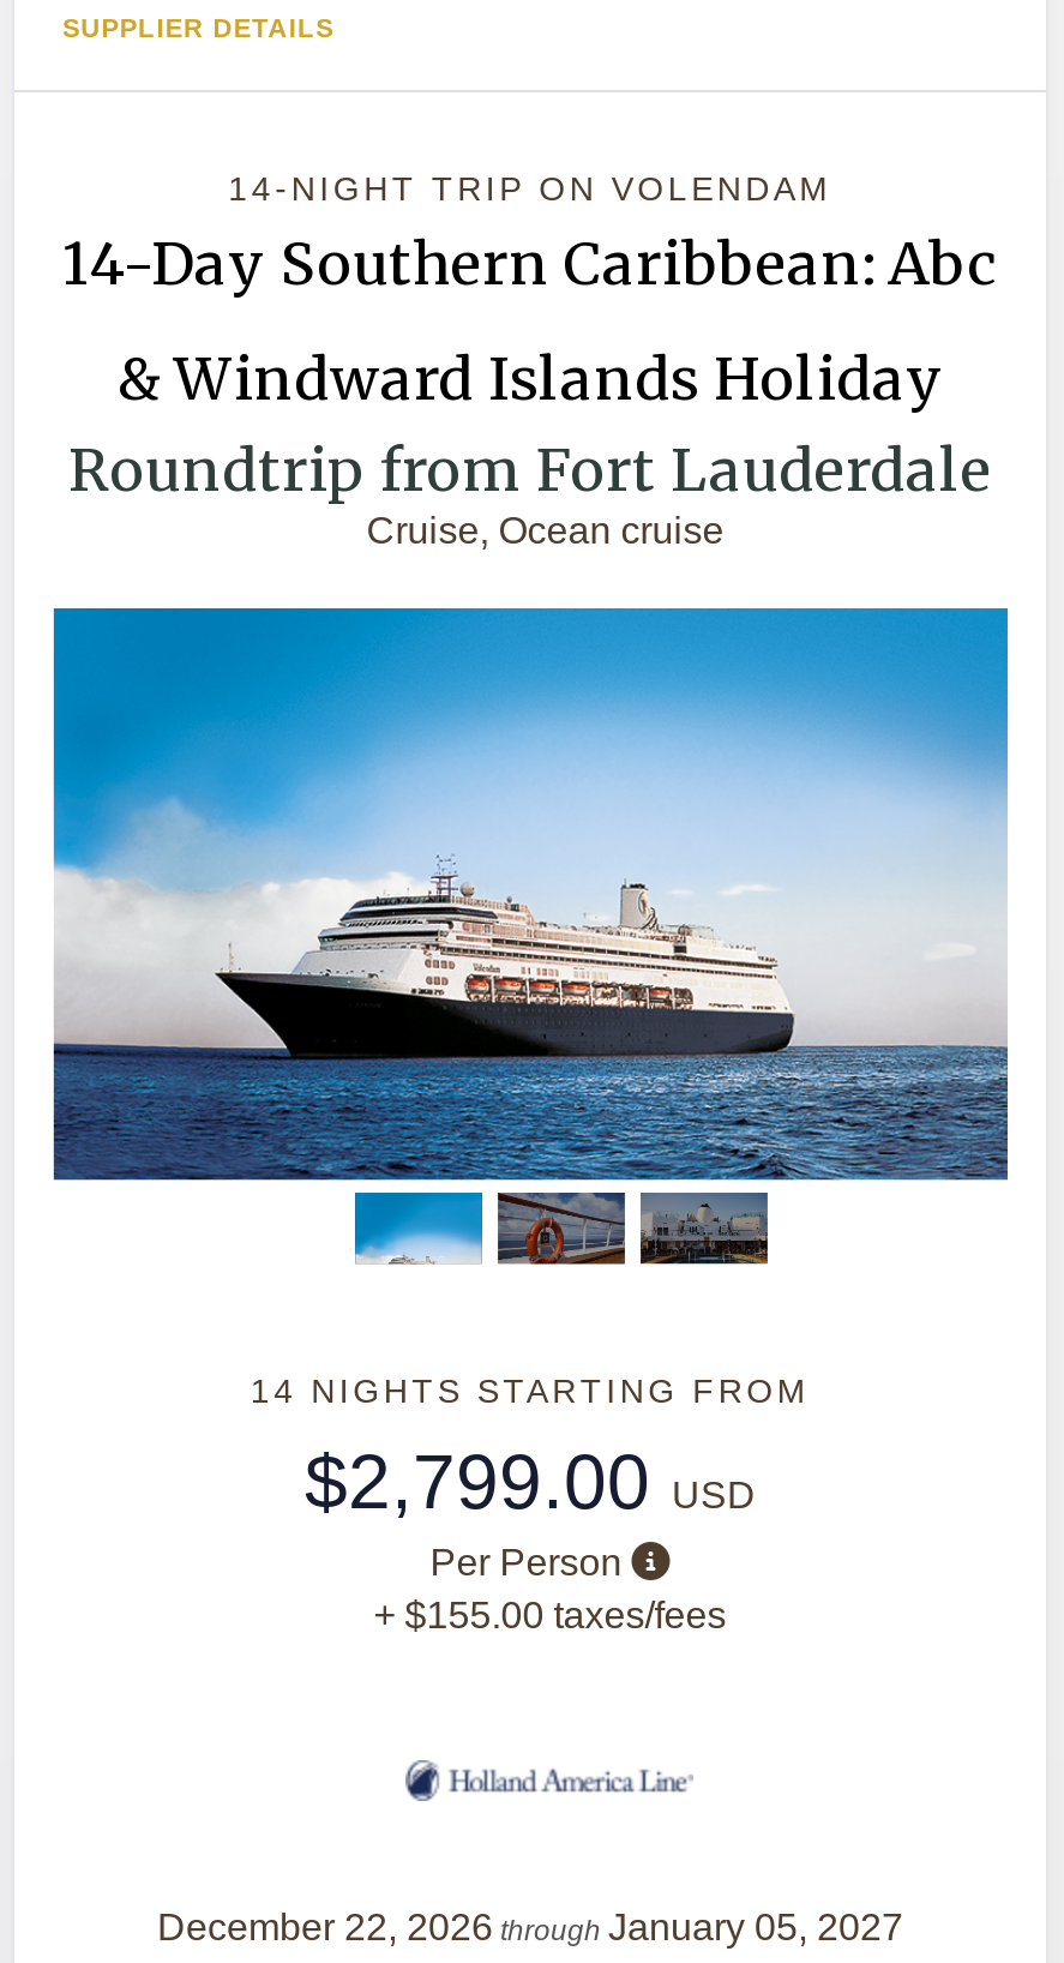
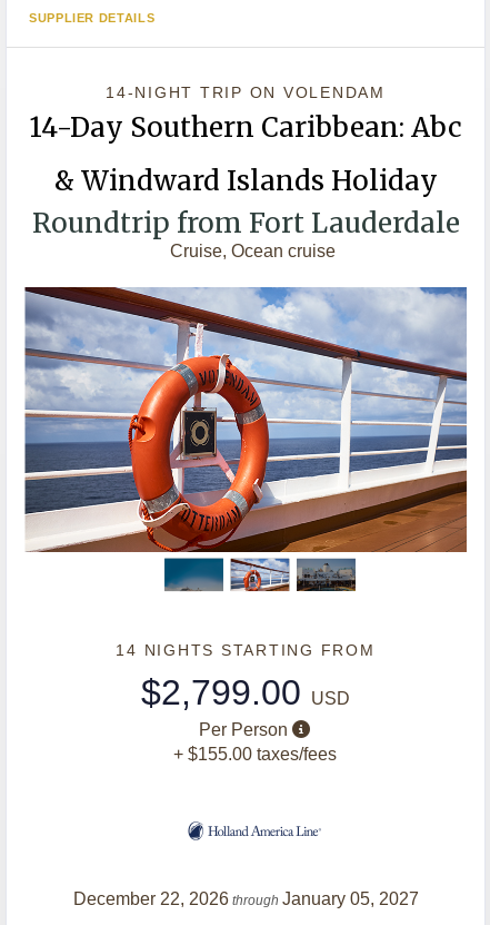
- [image]
+ [image]
